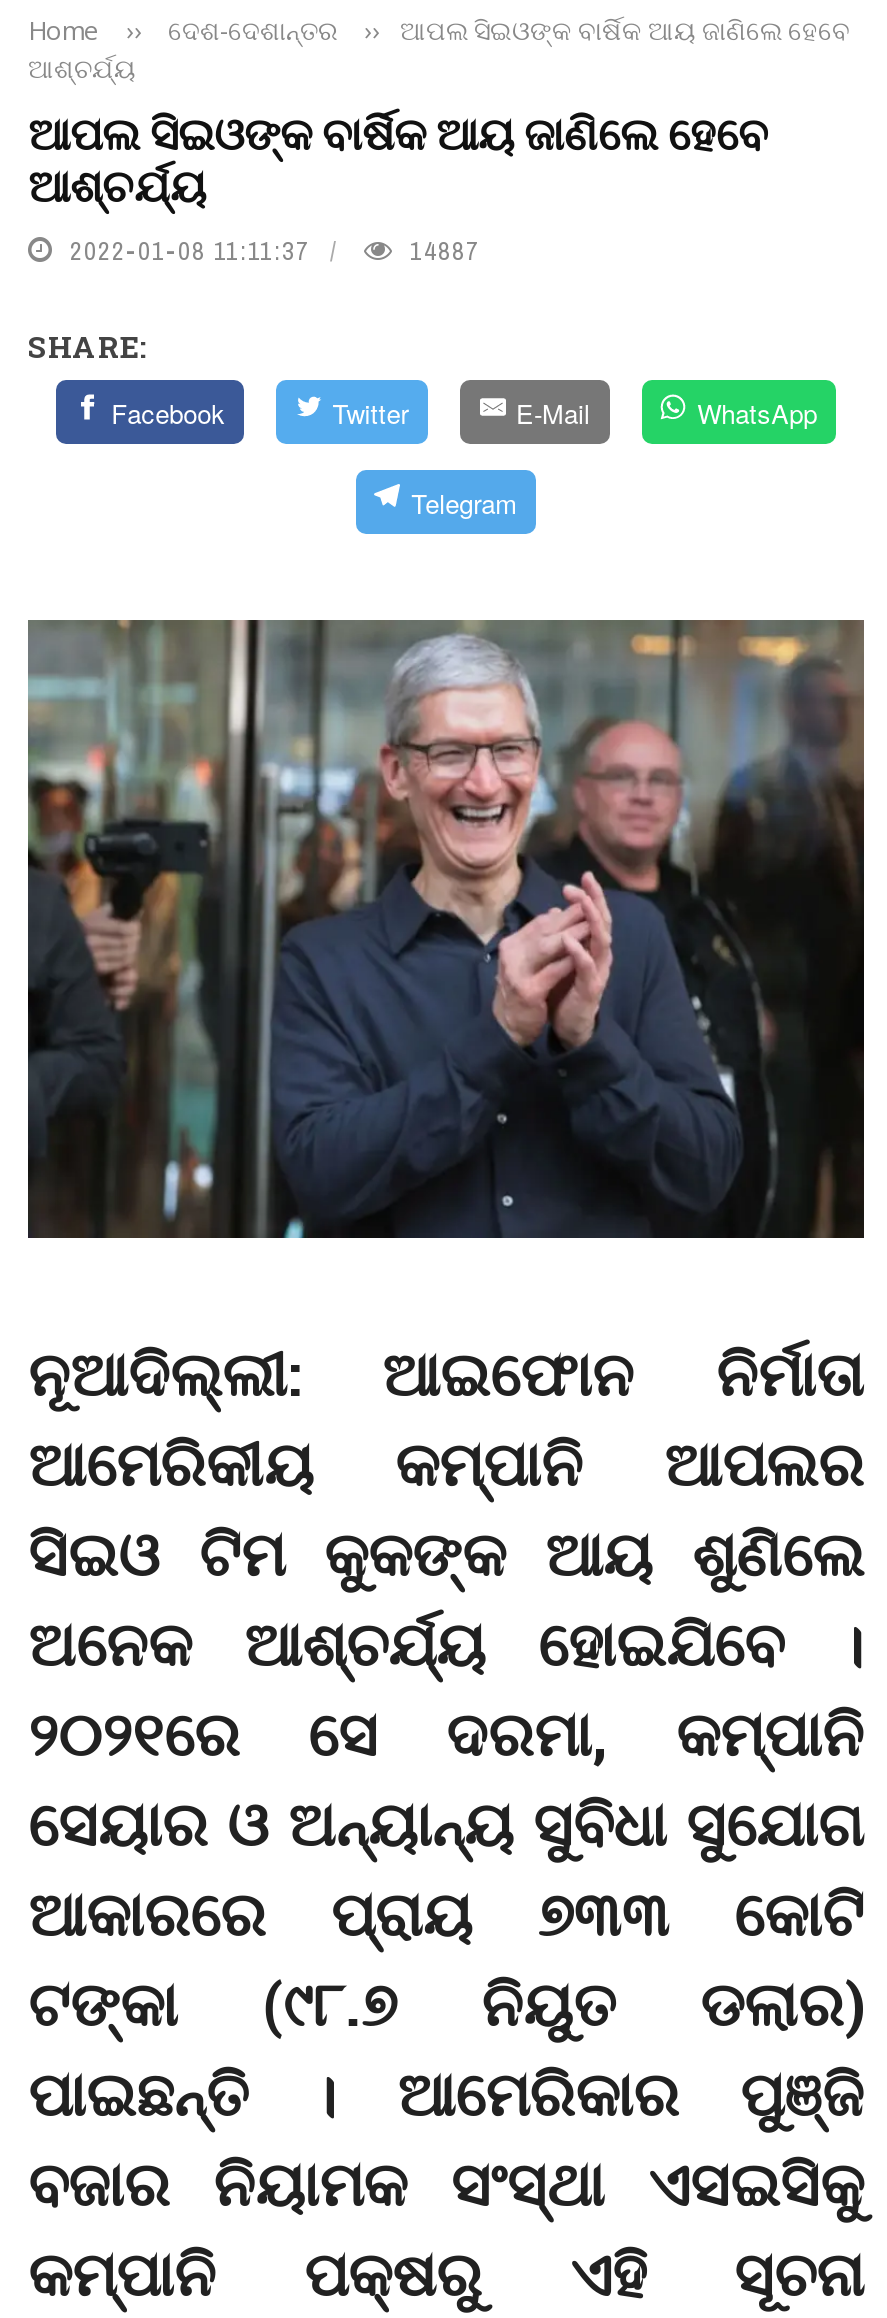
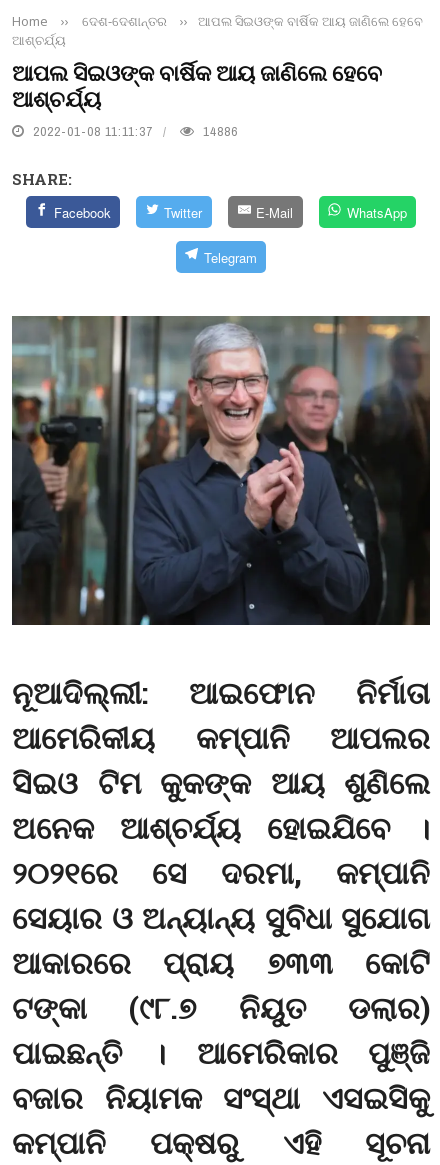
- 14887
+ 14886
